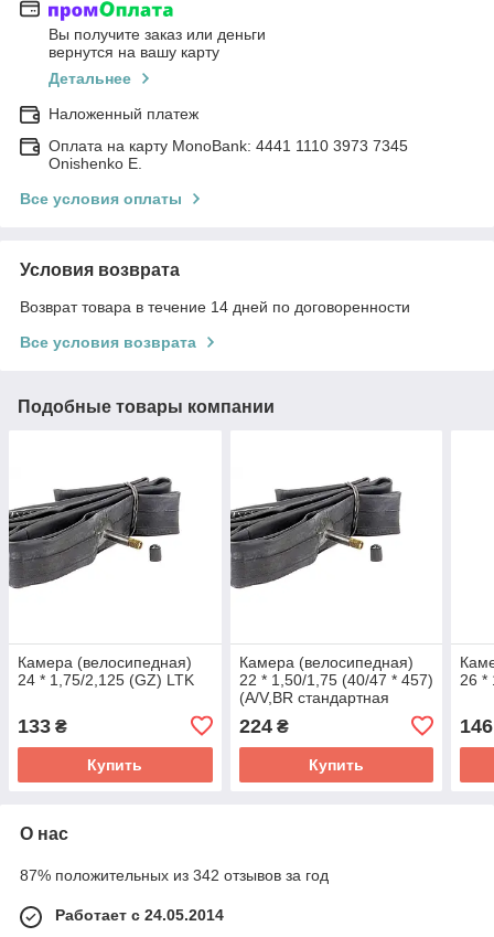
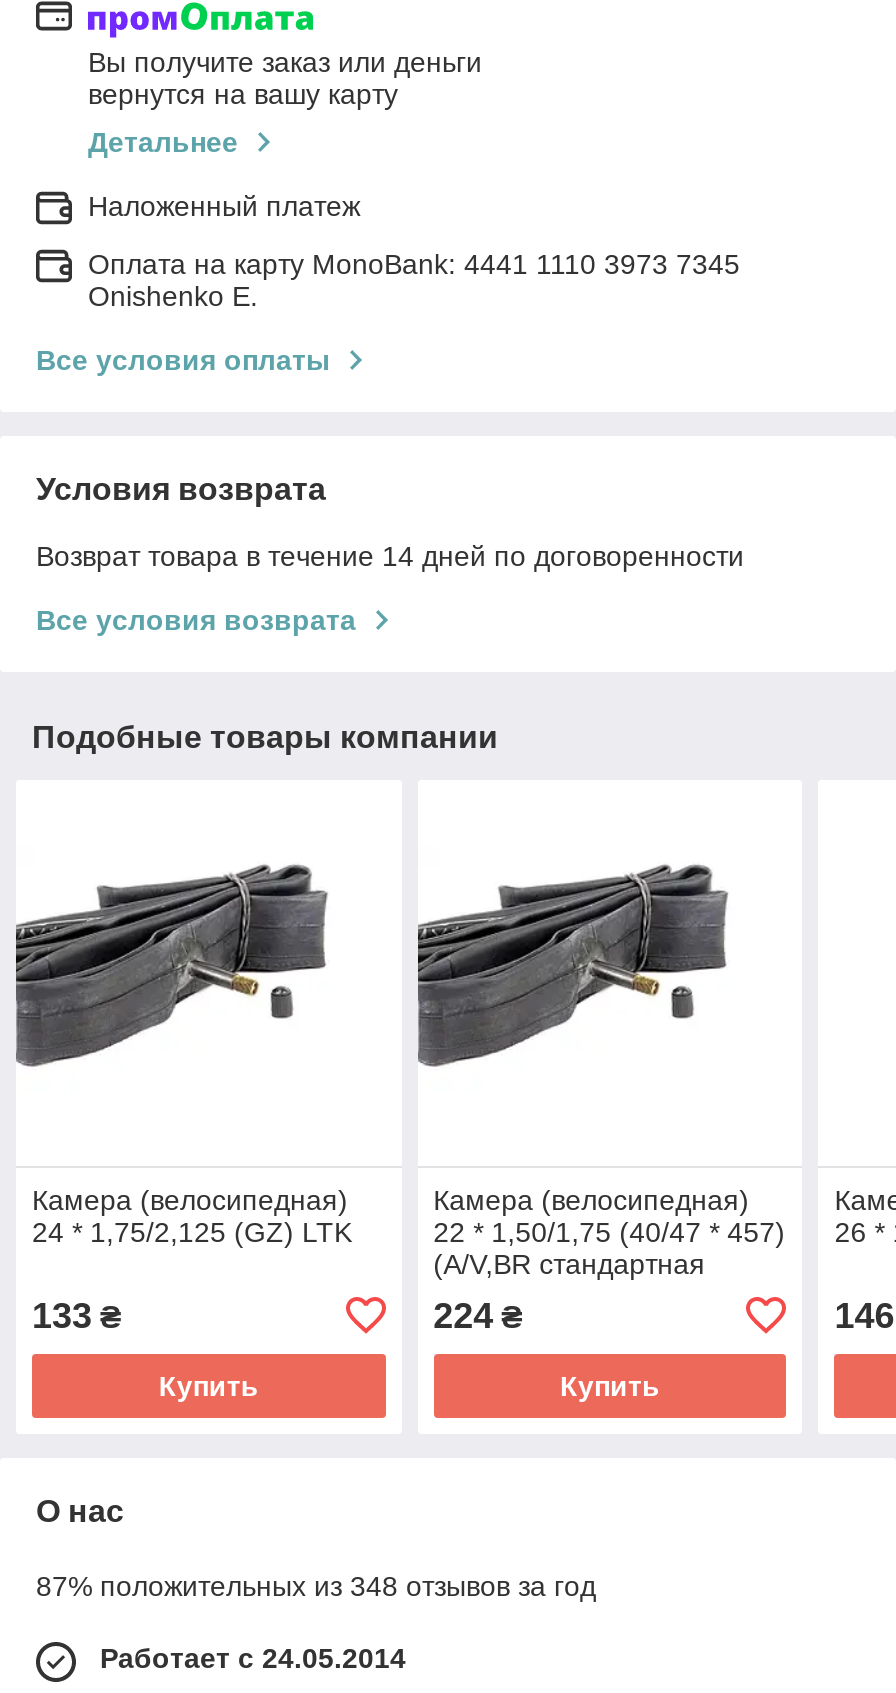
- 87% положительных из 342 отзывов за год
+ 87% положительных из 348 отзывов за год
